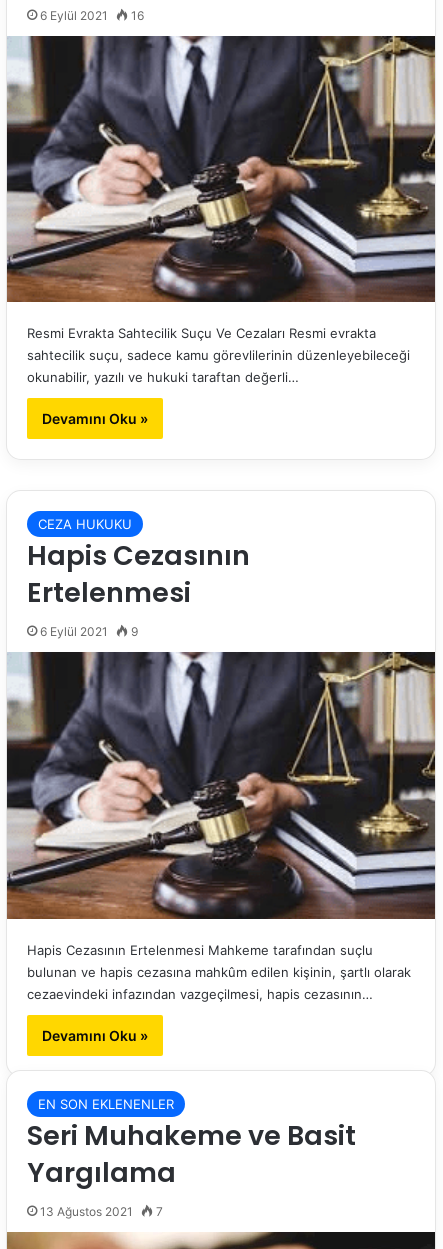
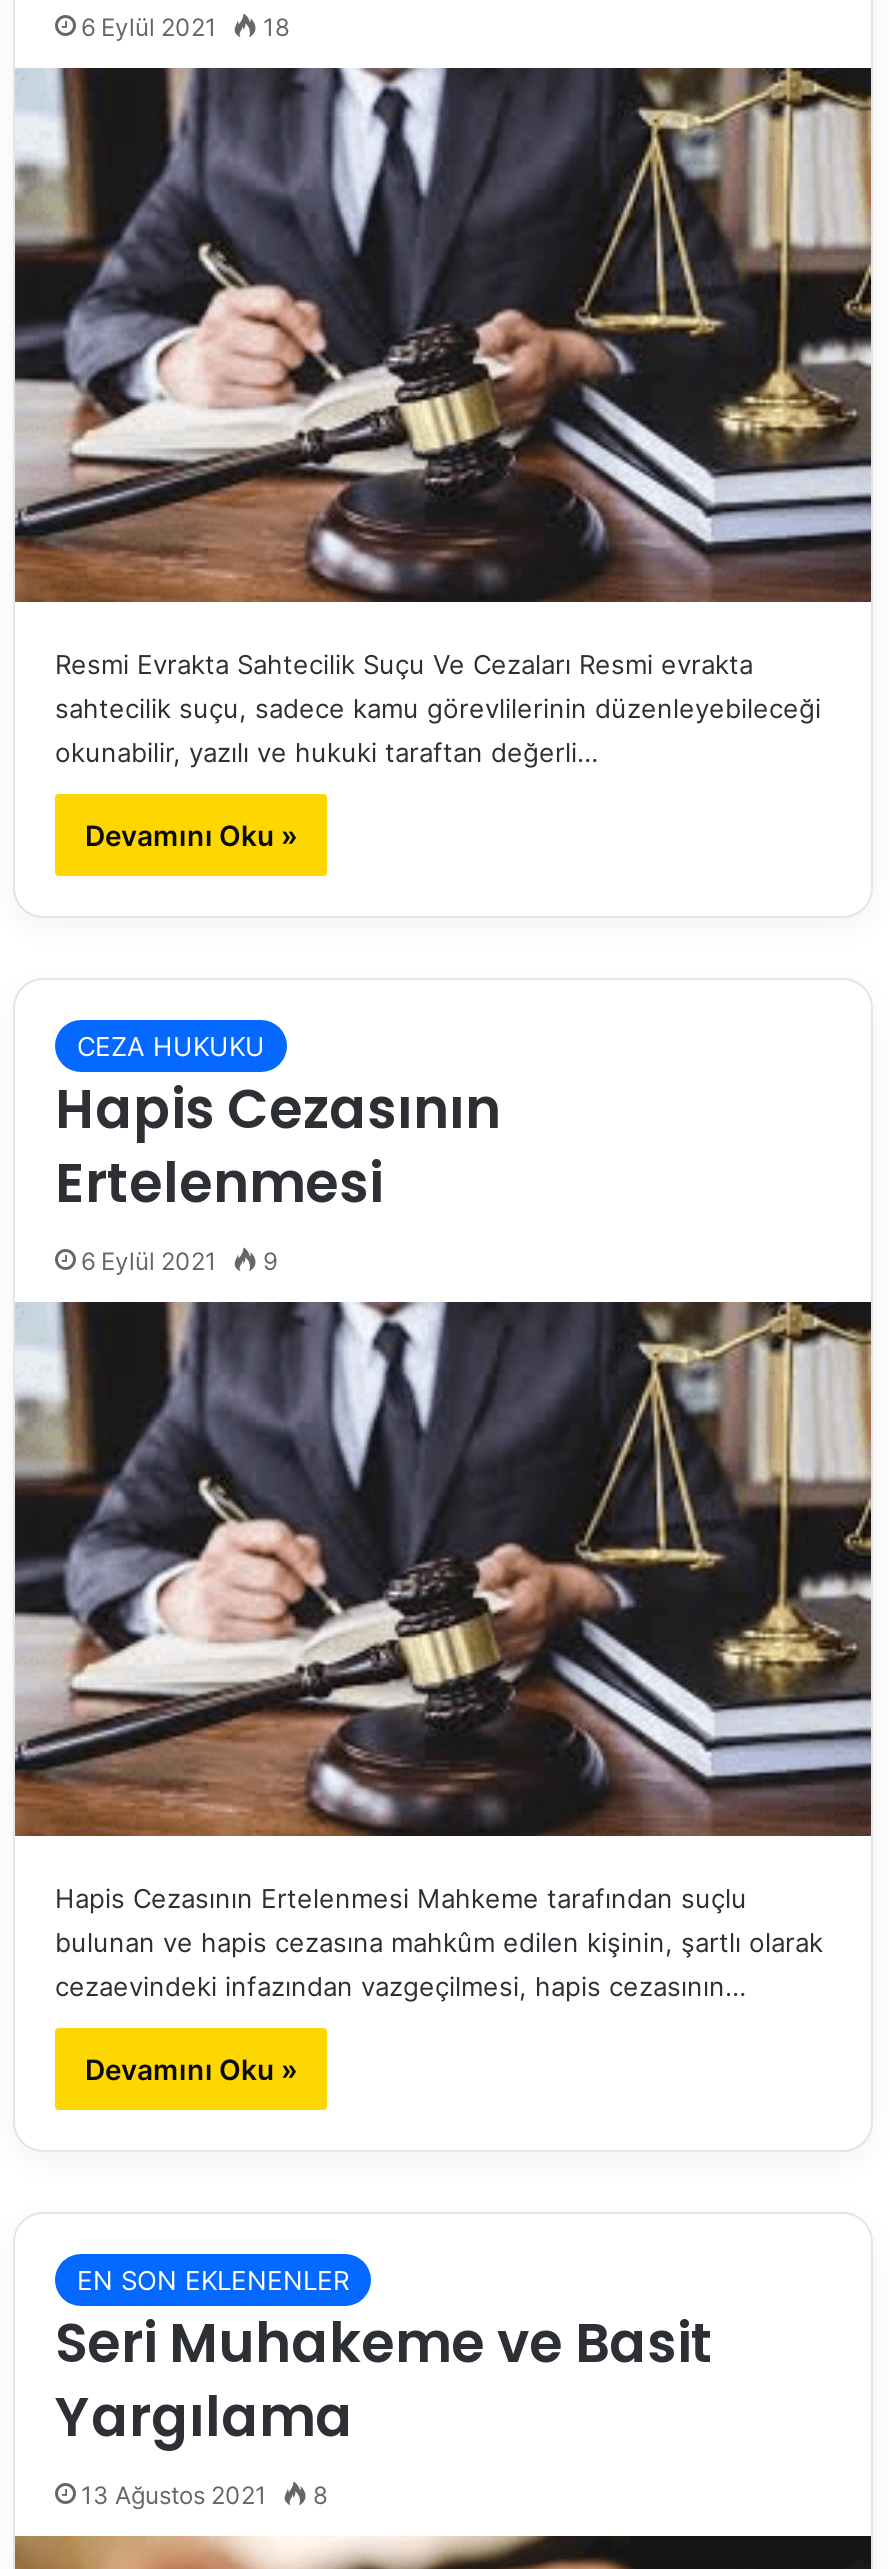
- 6 Eylül 2021 16
+ 6 Eylül 2021 18

- 13 Ağustos 2021 7
+ 13 Ağustos 2021 8
